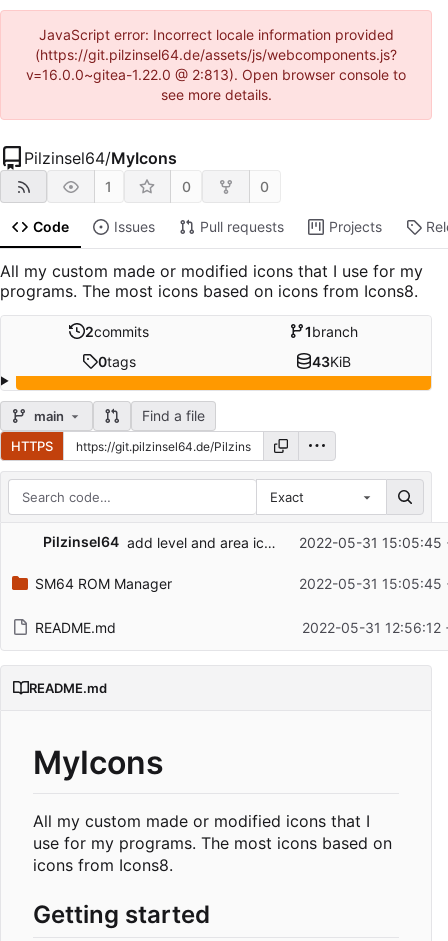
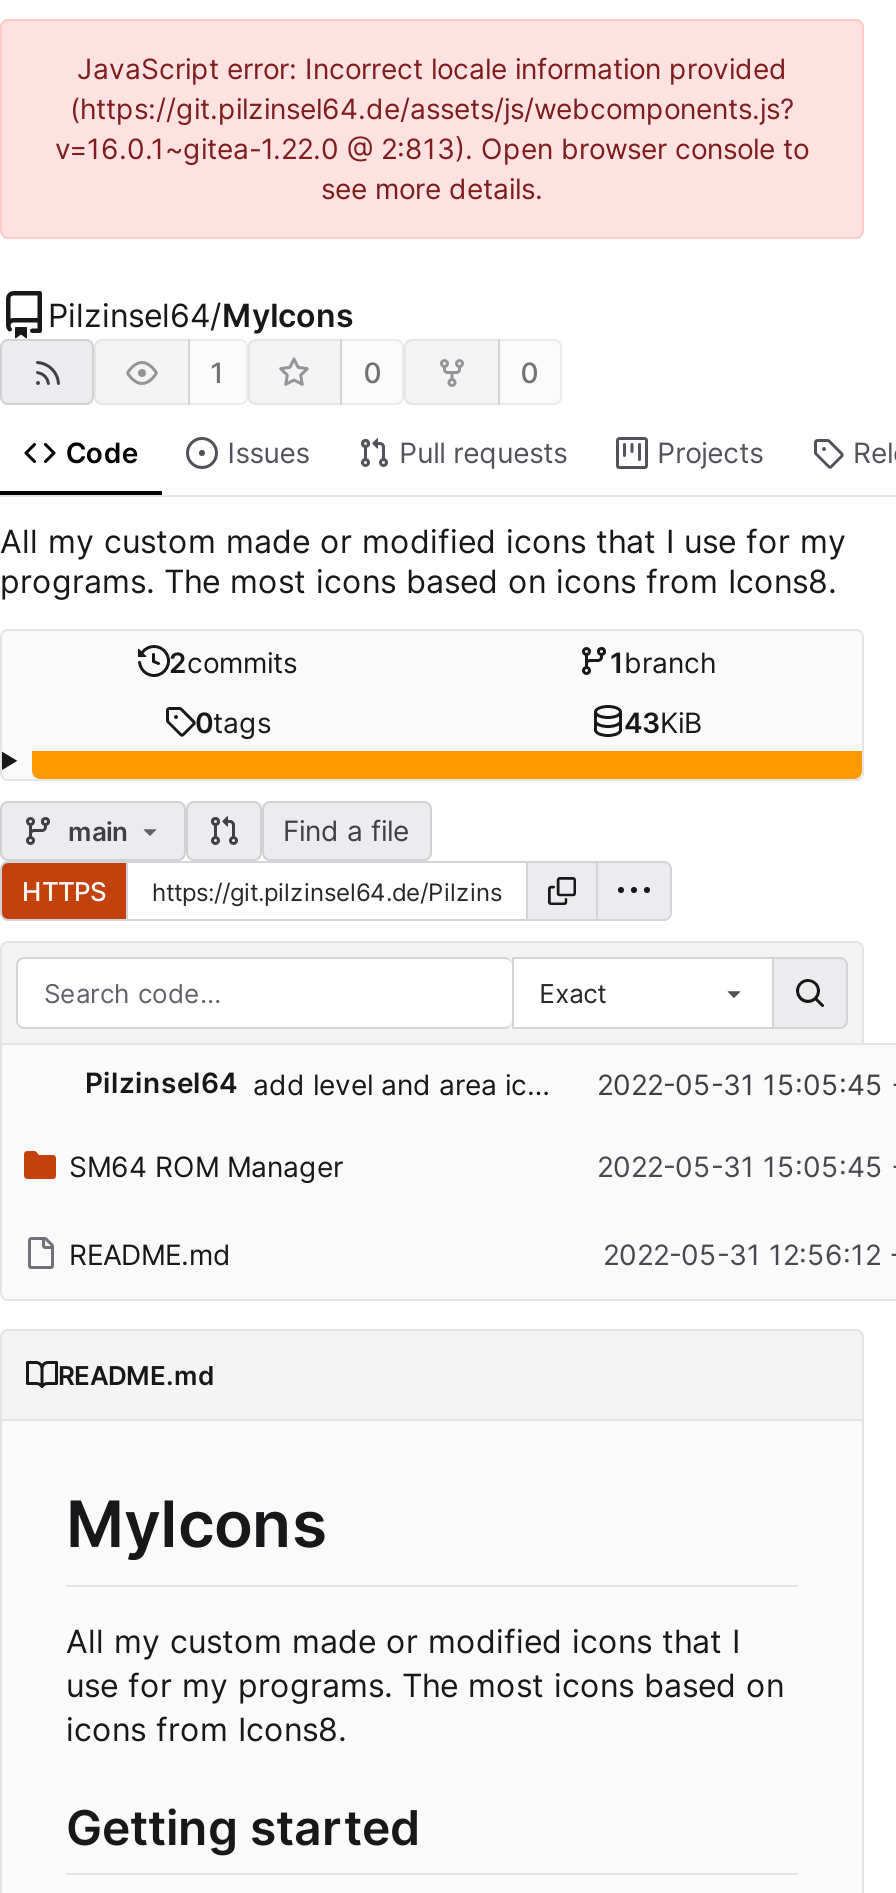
- v=16.0.0~gitea-1.22.0 @ 2:813). Open browser console to
+ v=16.0.1~gitea-1.22.0 @ 2:813). Open browser console to
